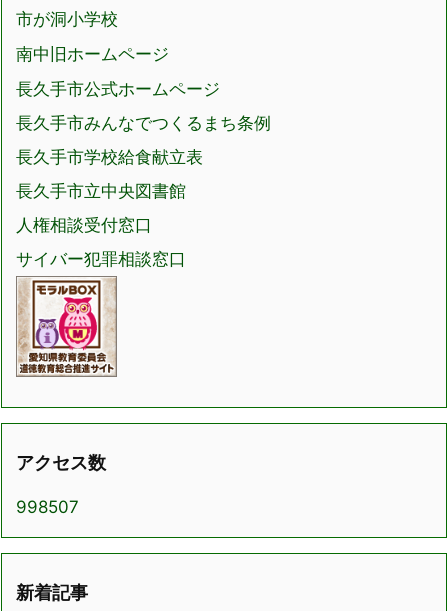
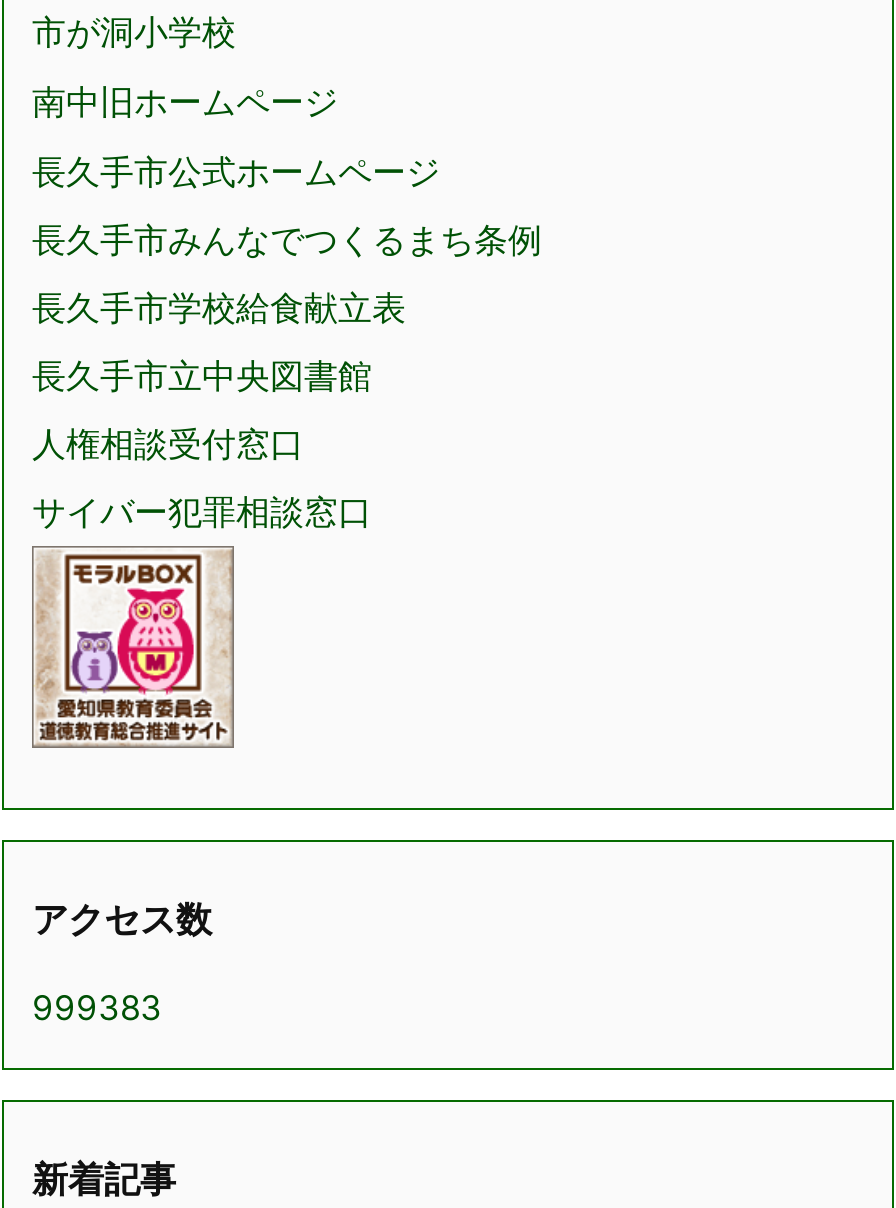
- 998507
+ 999383
